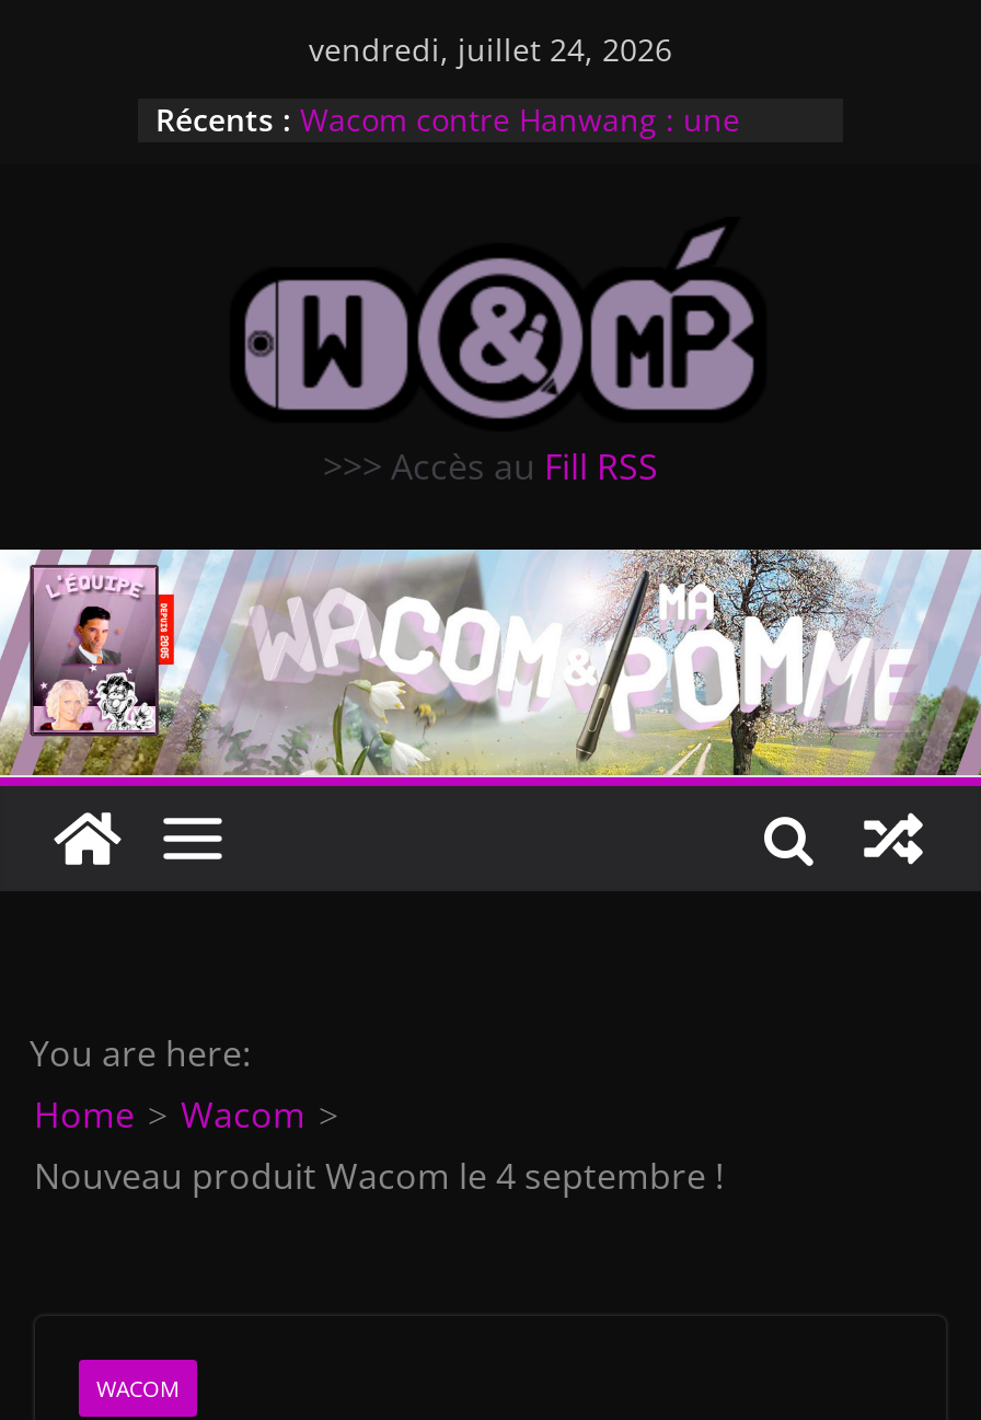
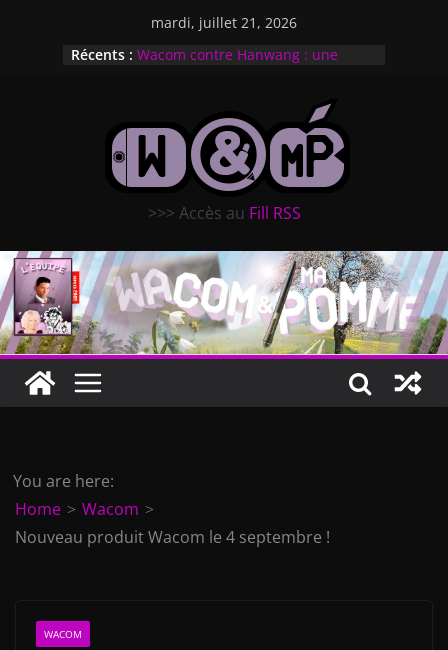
- vendredi, juillet 24, 2026
+ mardi, juillet 21, 2026
